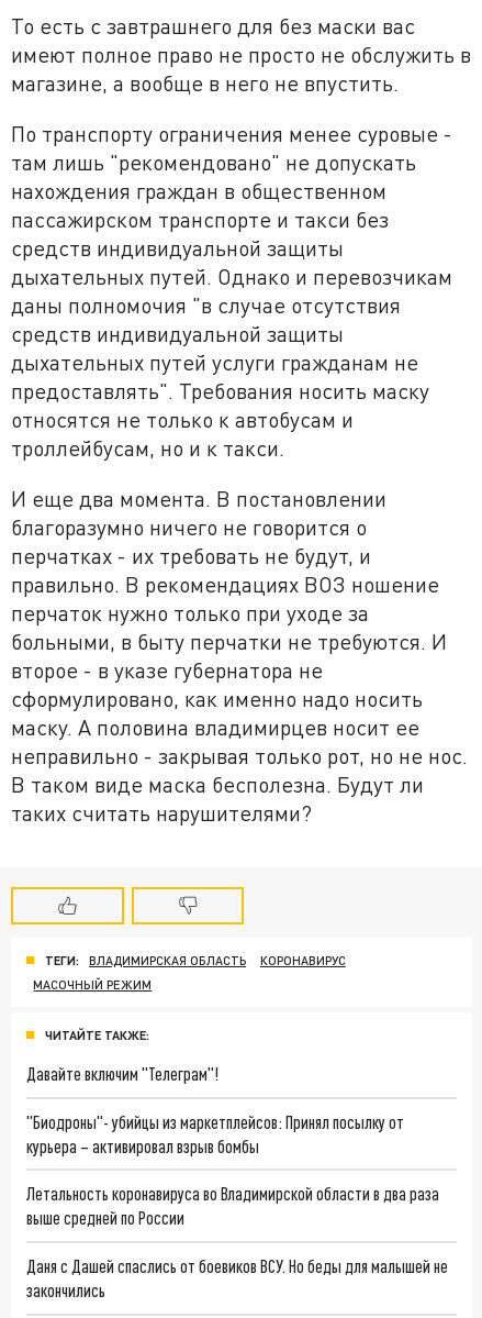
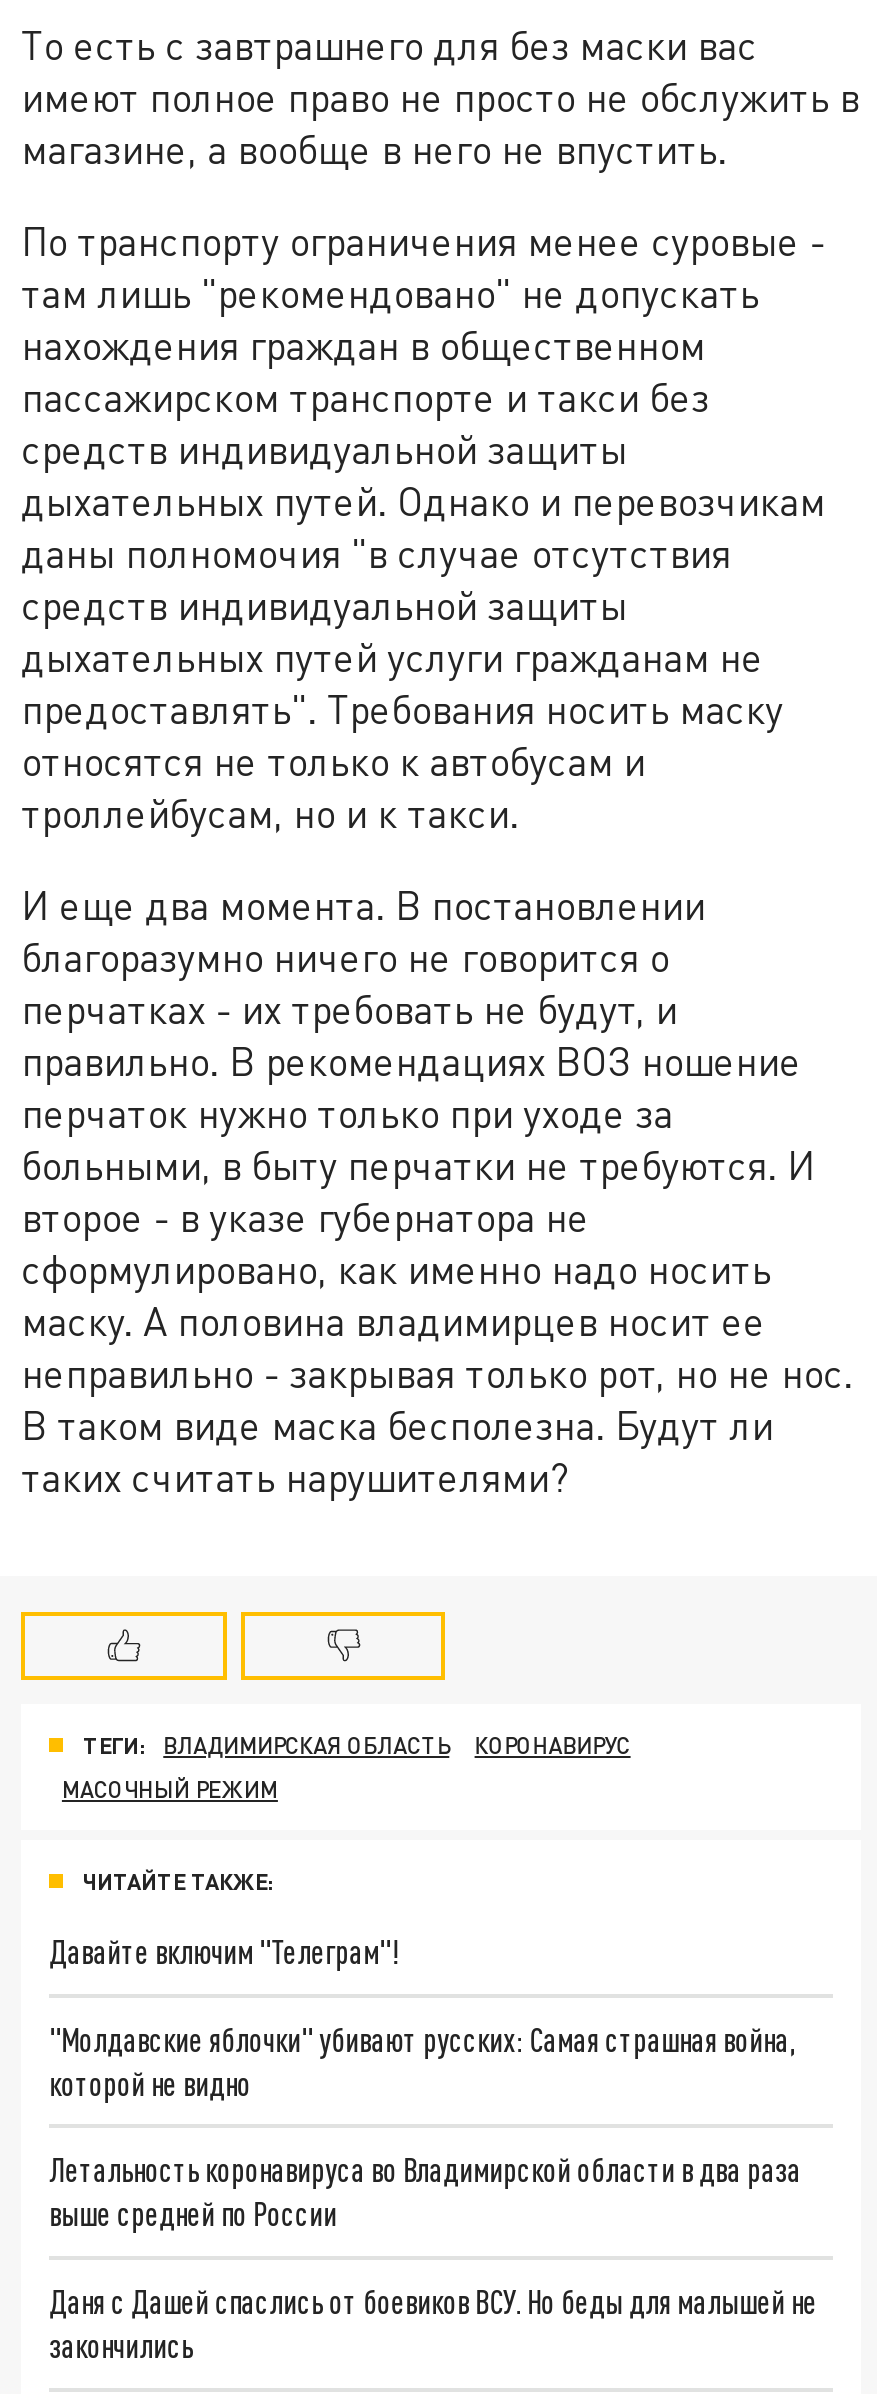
- "Биодроны"- убийцы из маркетплейсов: Принял посылку от
- курьера – активировал взрыв бомбы
+ "Молдавские яблочки" убивают русских: Самая страшная война,
+ которой не видно
